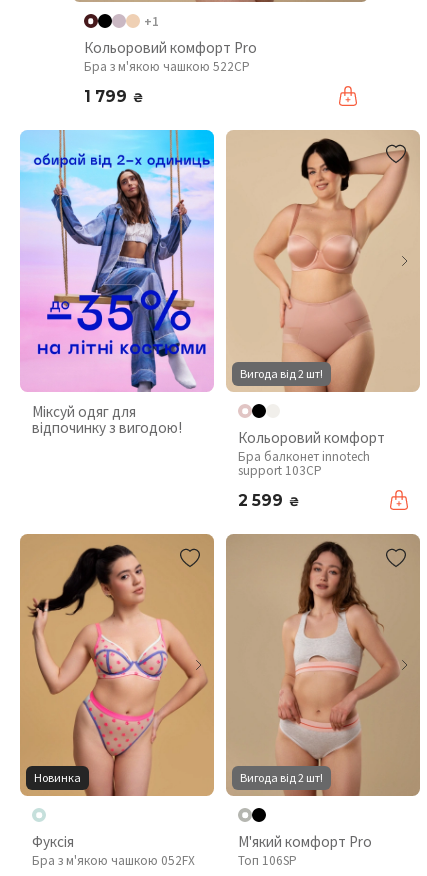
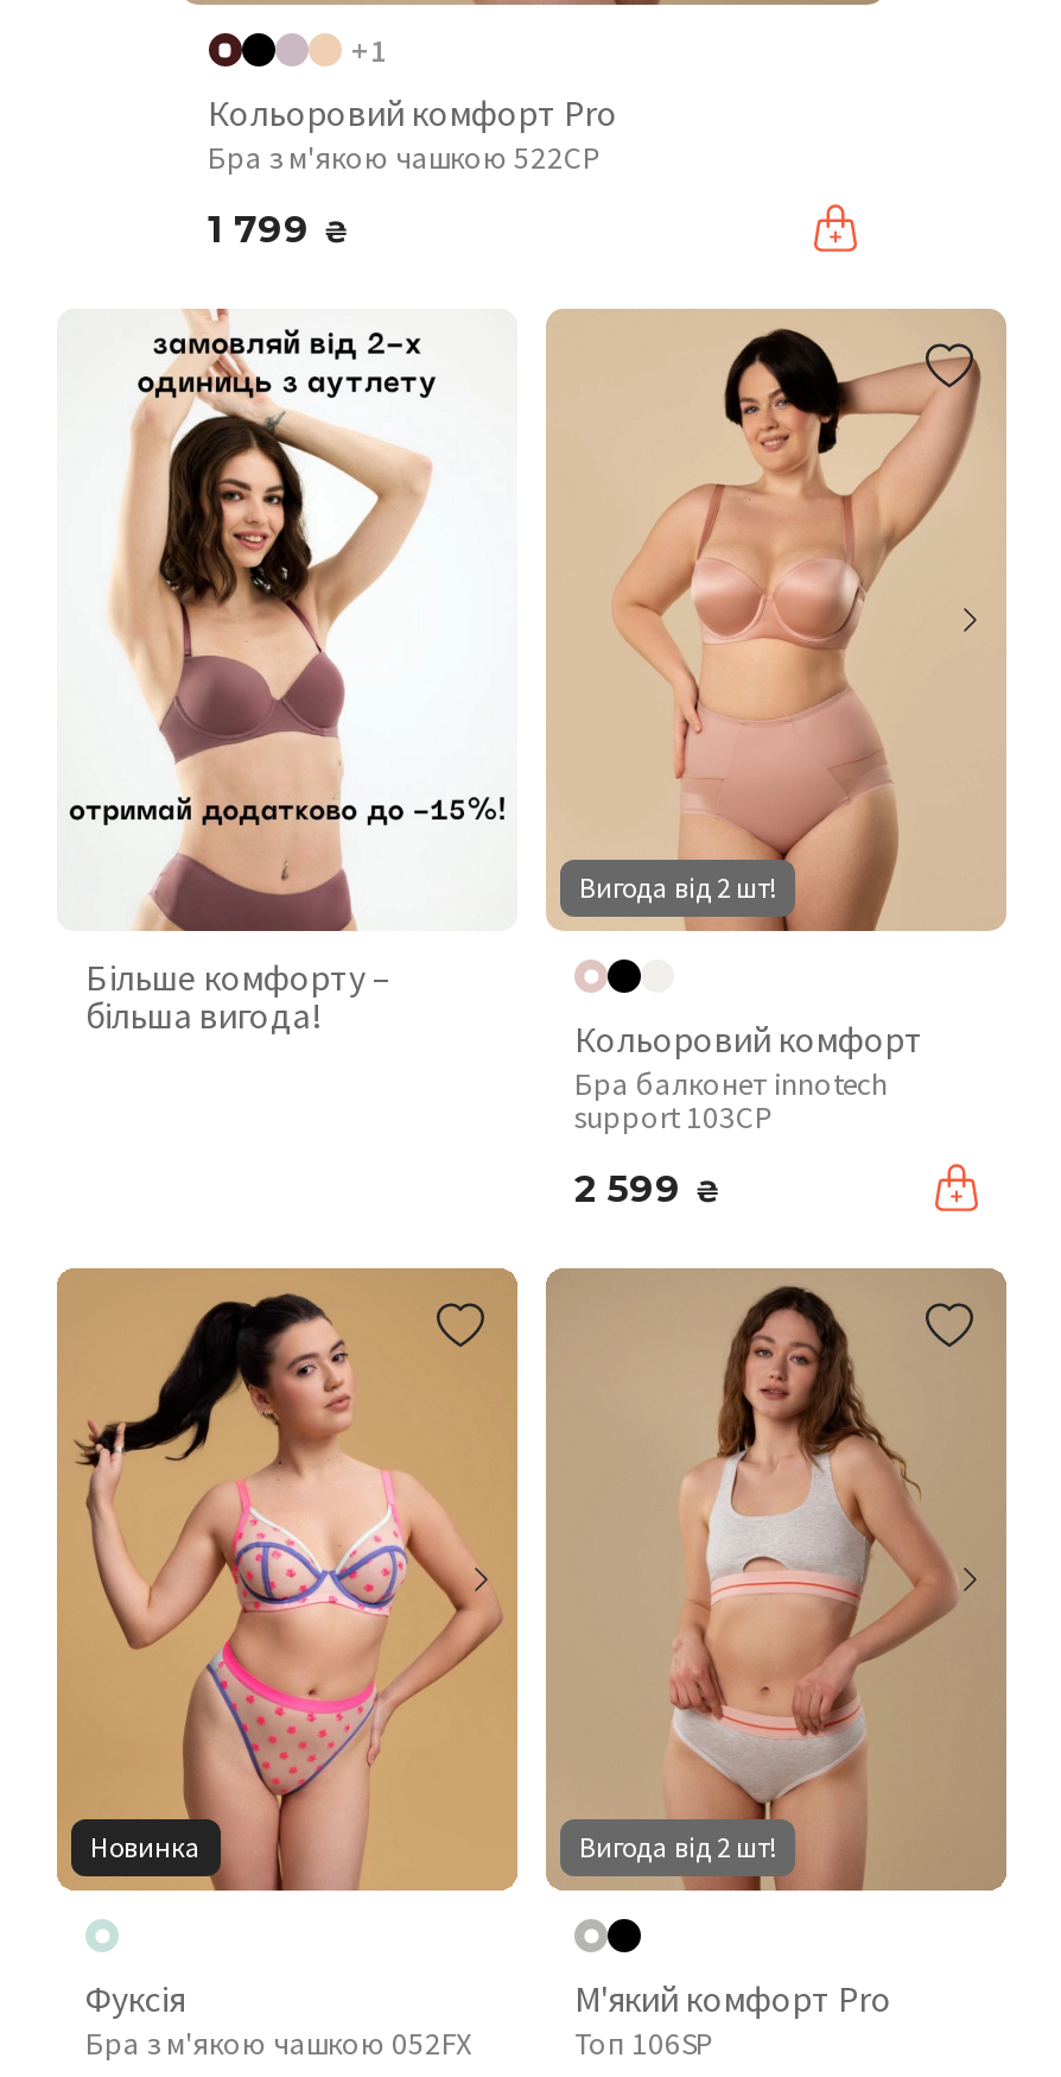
- [image]
- Міксуй одяг для
- відпочинку з вигодою!
+ [image]
+ Більше комфорту –
+ більша вигода!
